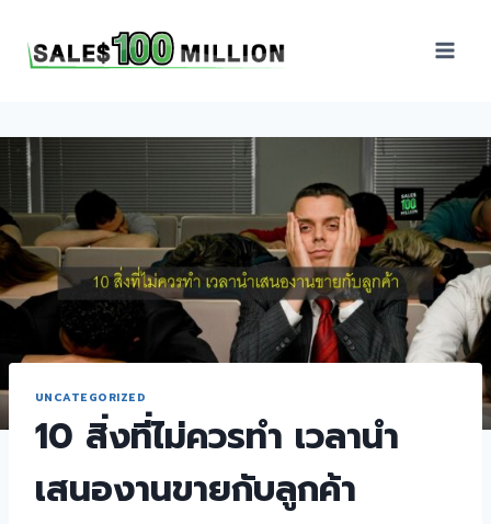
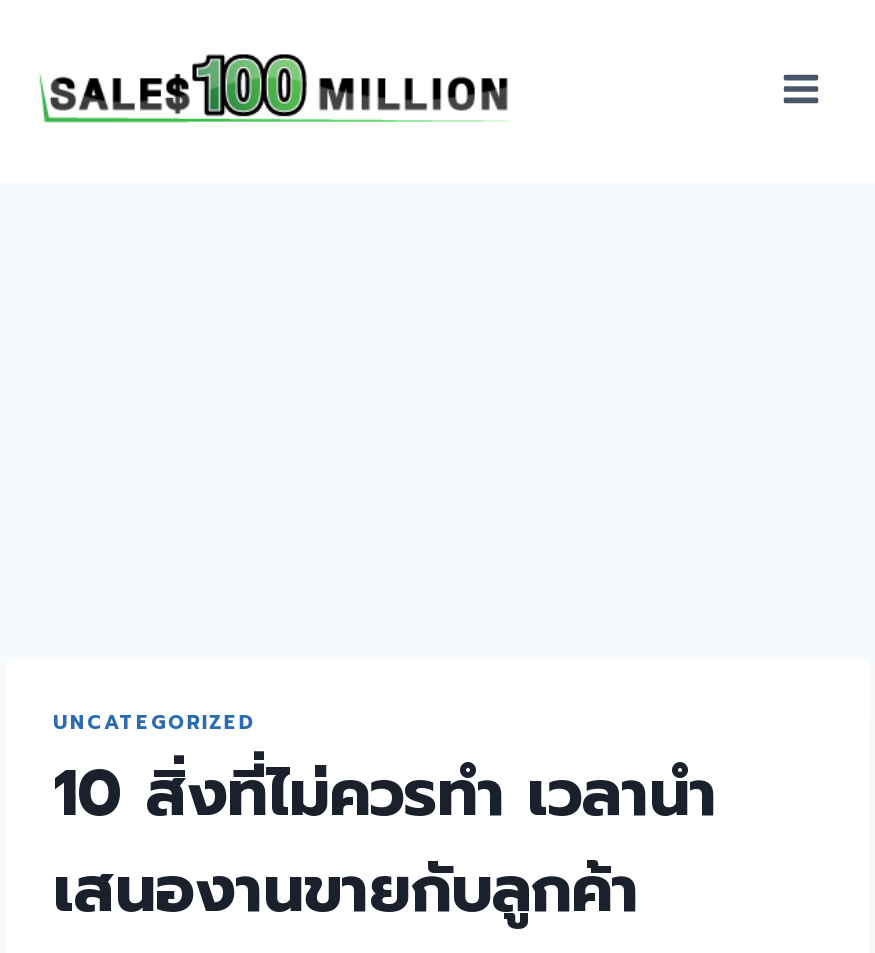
- [image]
